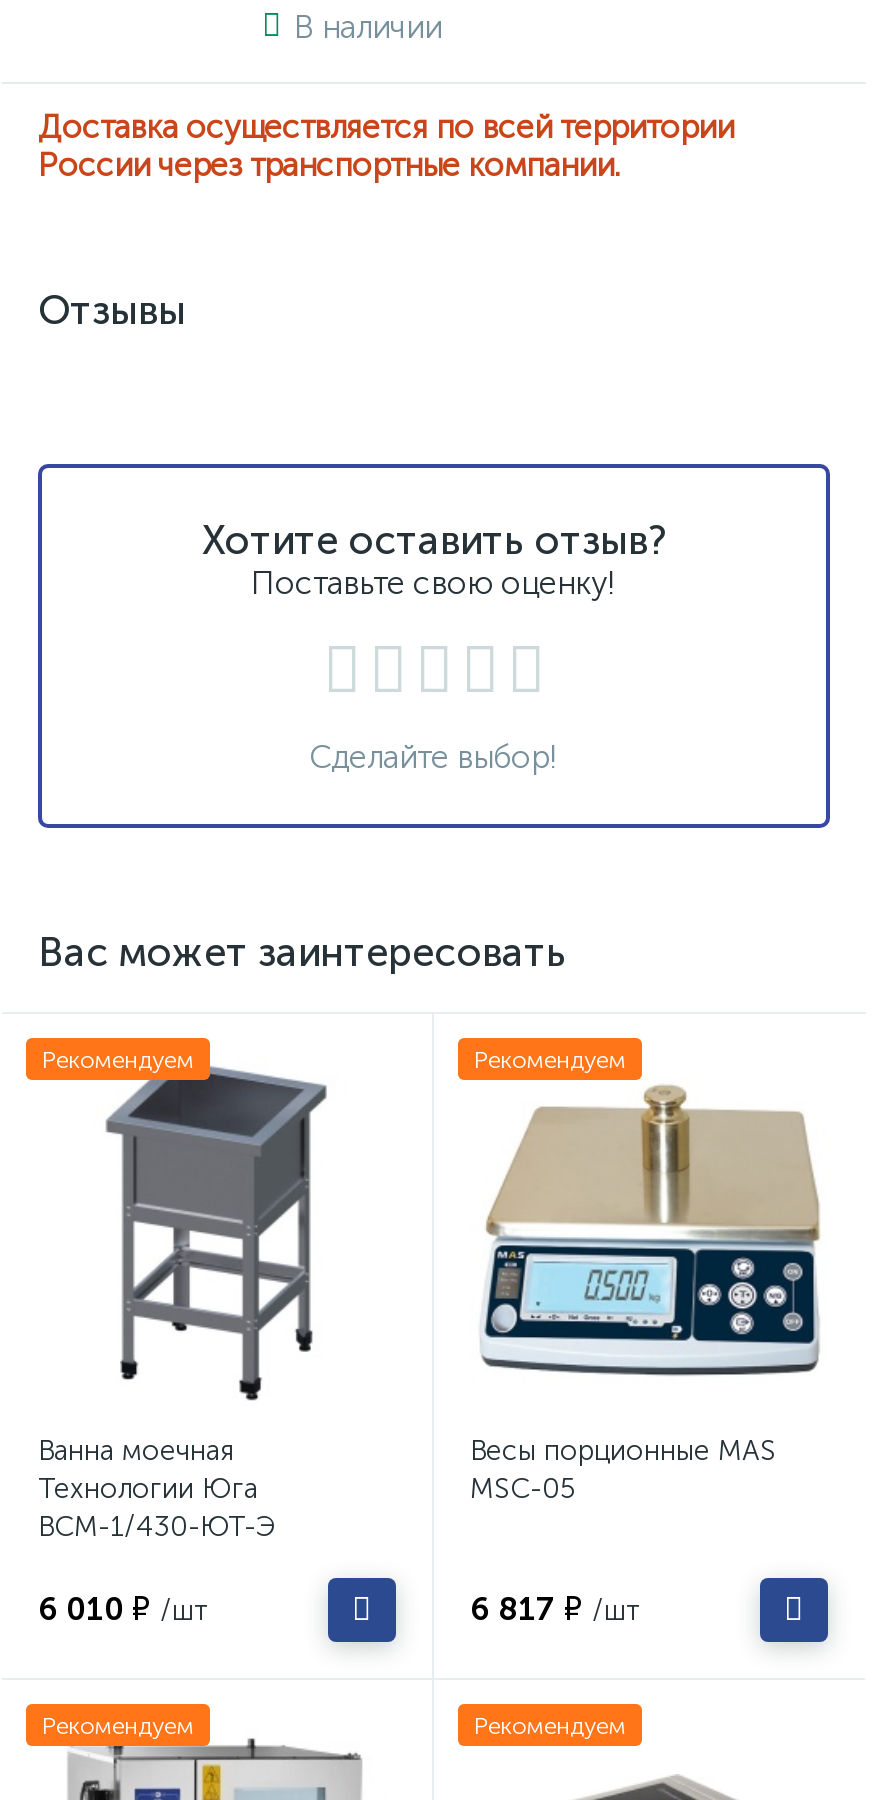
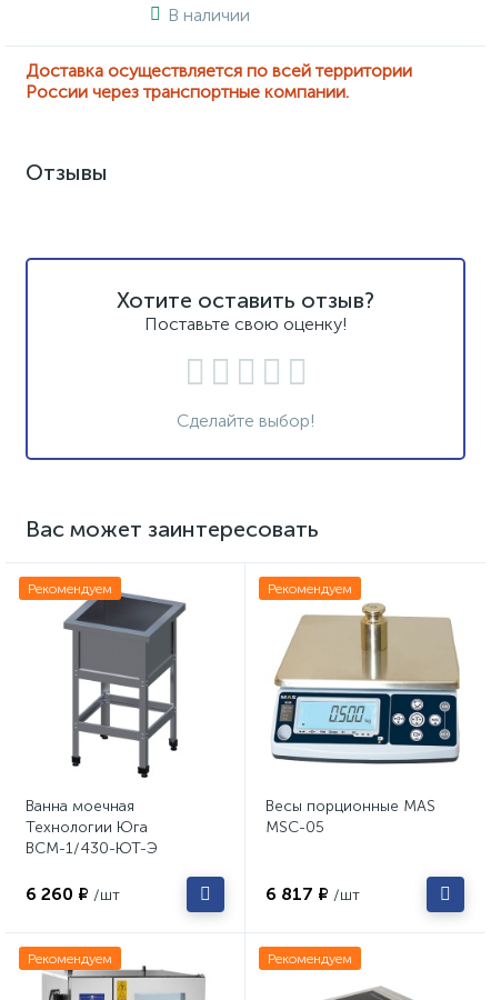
- 6 010 ₽ /шт
+ 6 260 ₽ /шт
